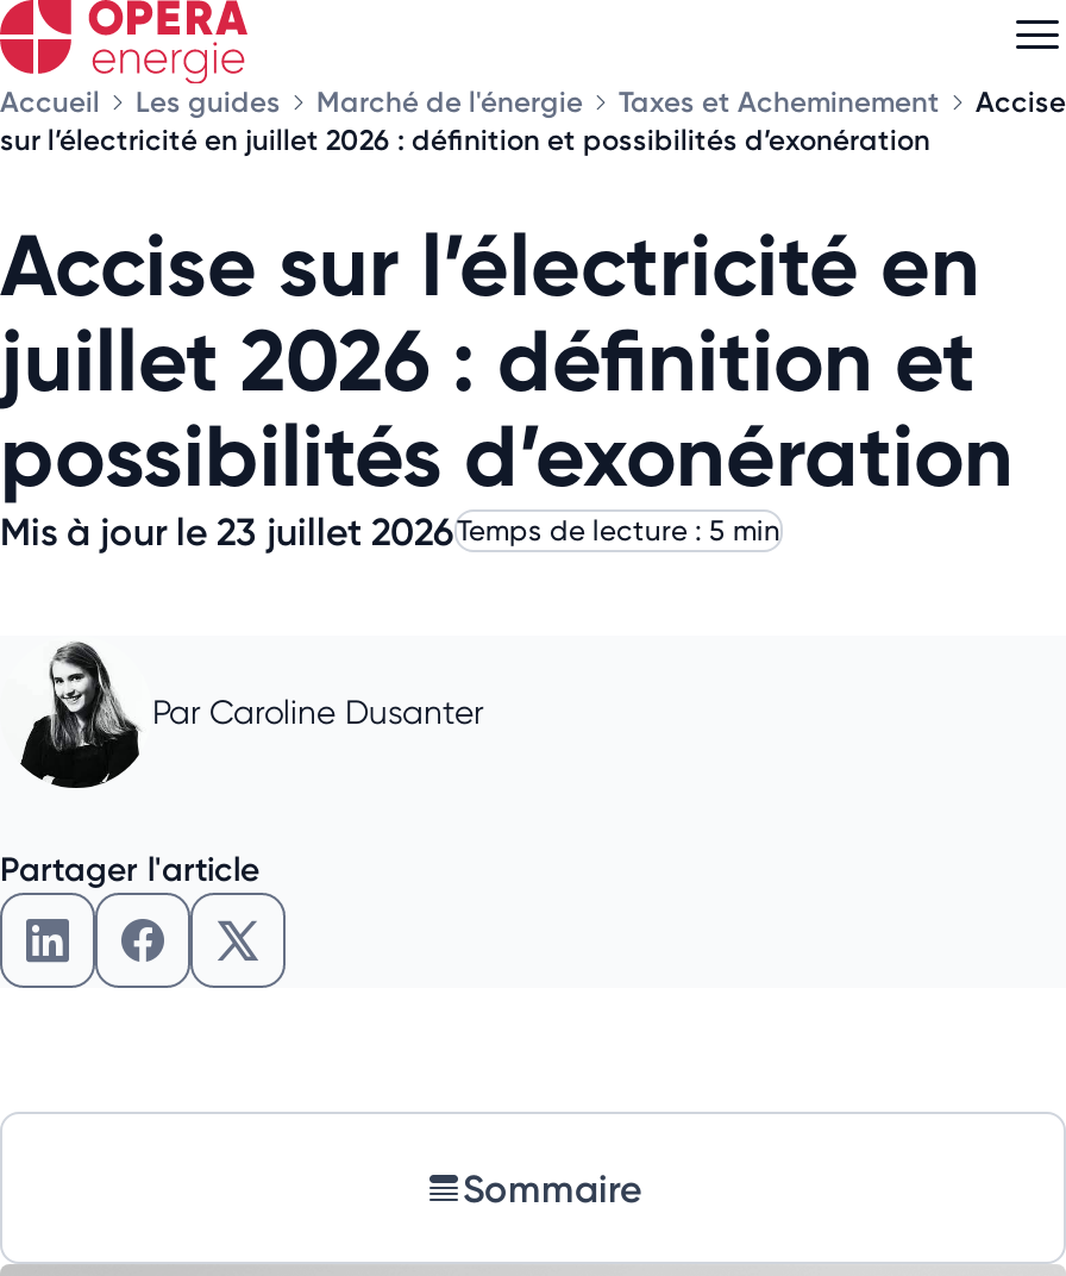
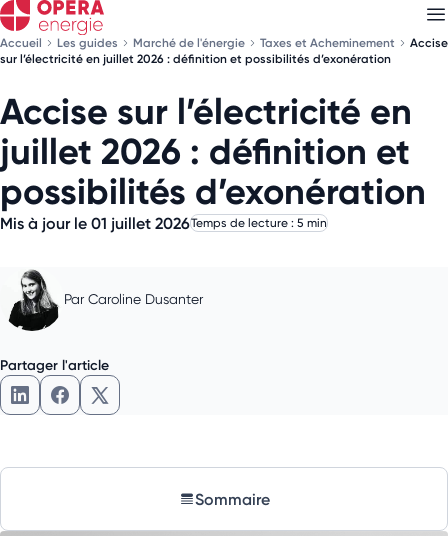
- Mis à jour le 23 juillet 2026Temps de lecture : 5 min
+ Mis à jour le 01 juillet 2026Temps de lecture : 5 min
